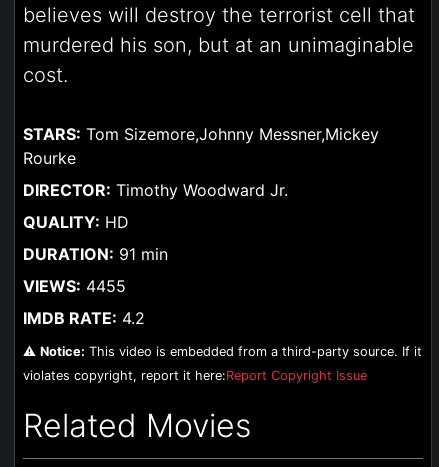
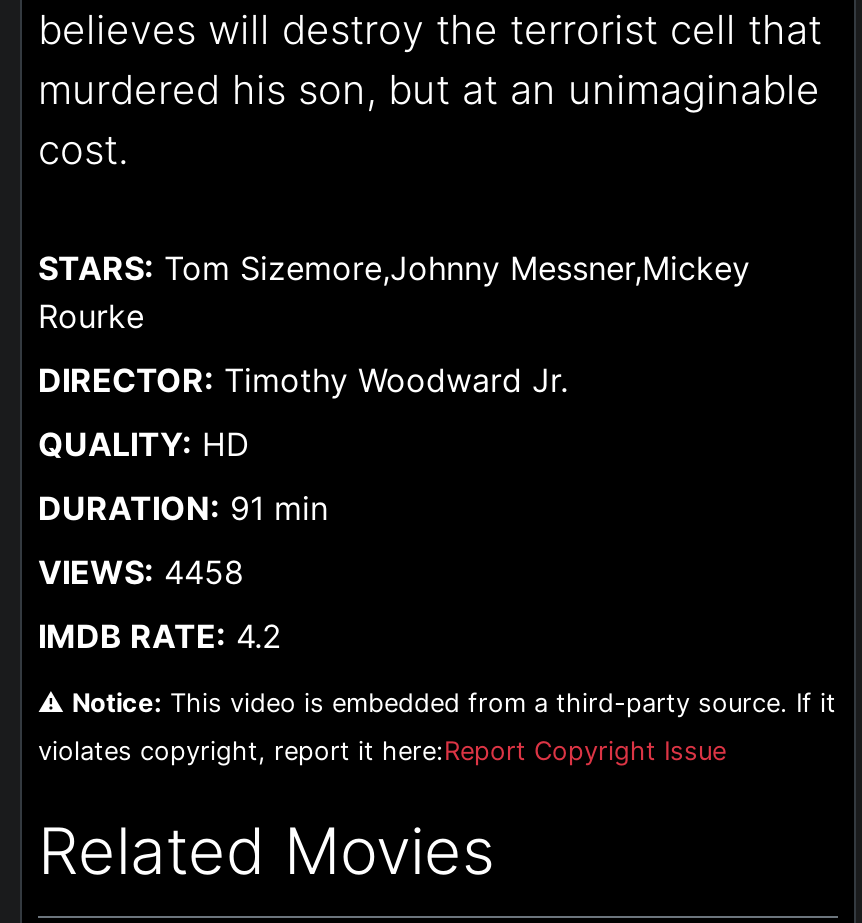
- VIEWS: 4455
+ VIEWS: 4458
